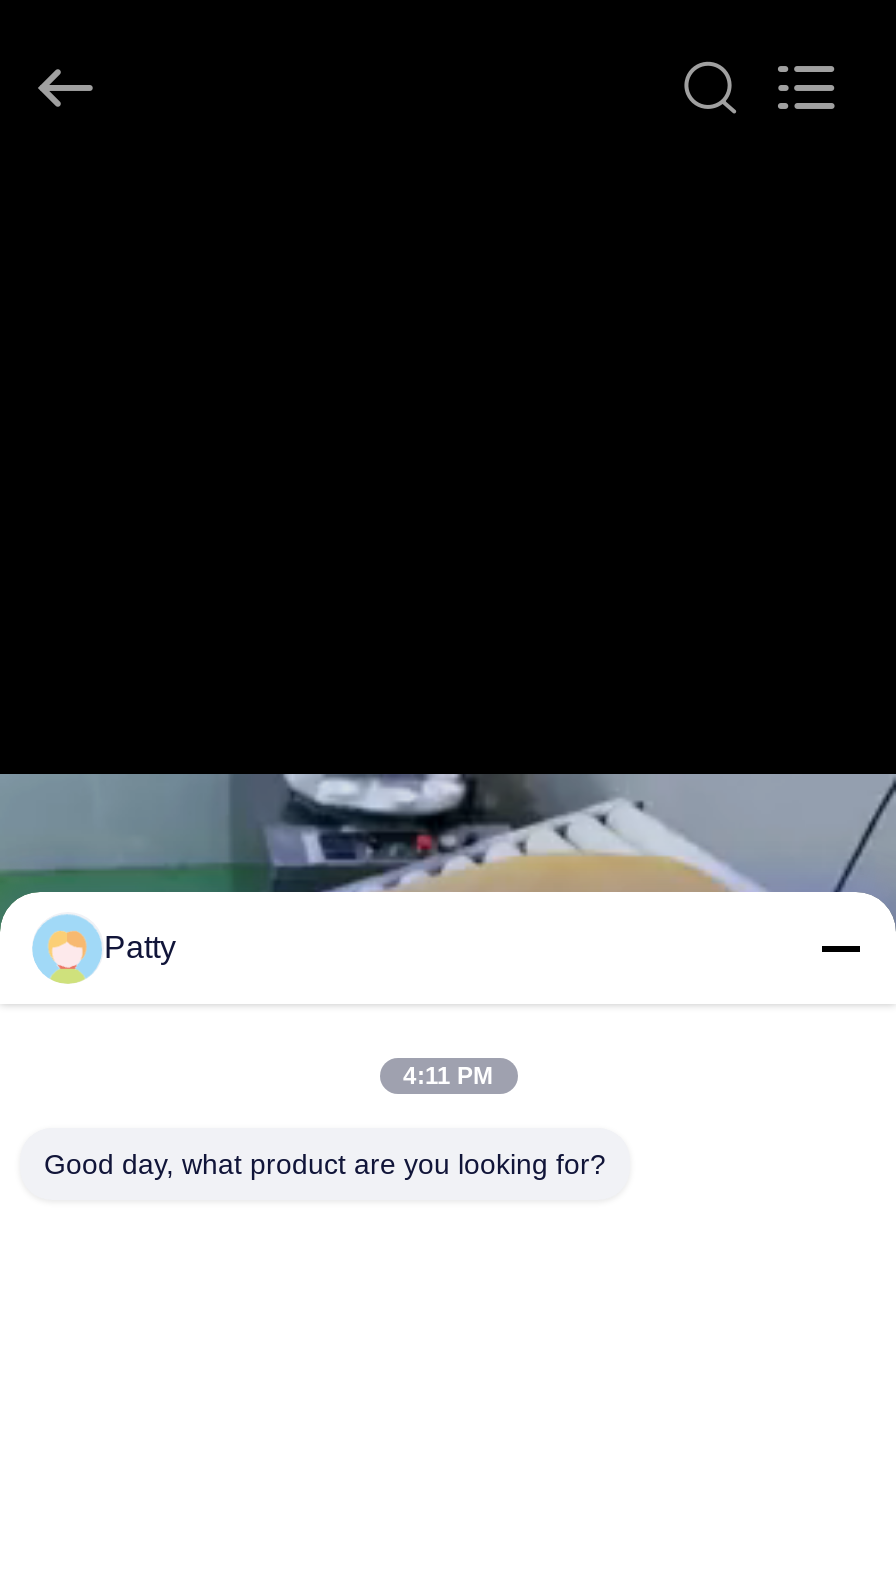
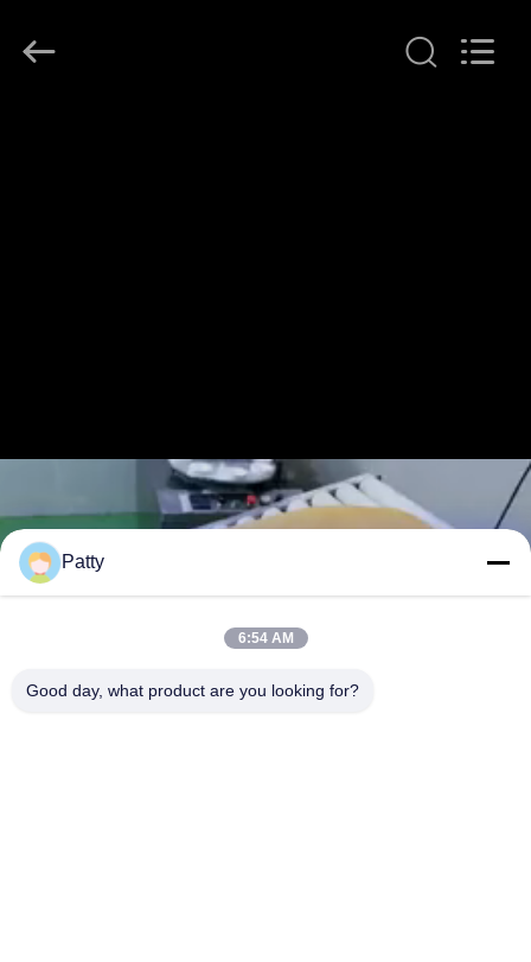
- 4:11 PM
+ 6:54 AM
